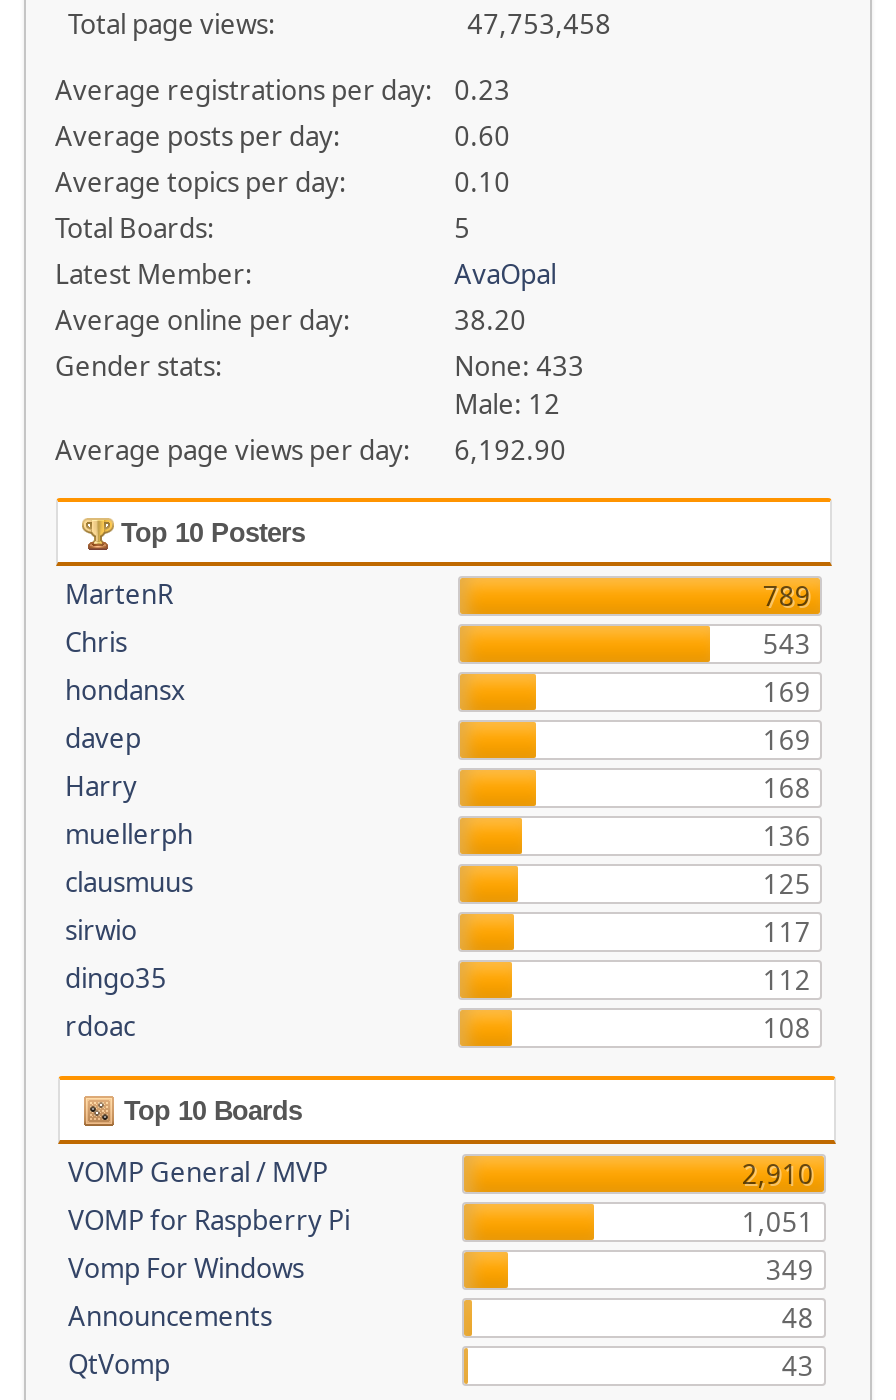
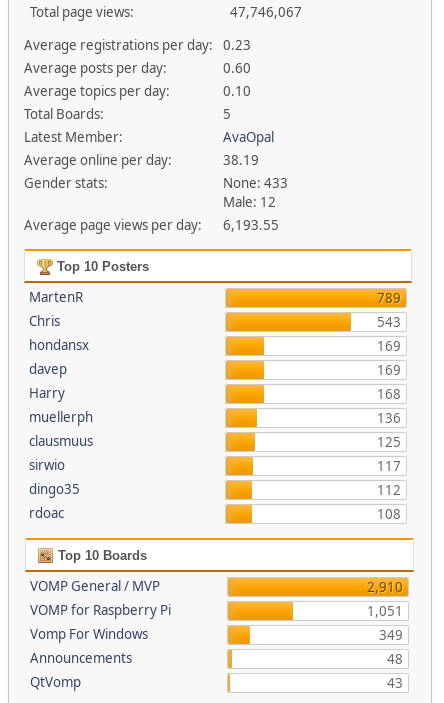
- 47,753,458
+ 47,746,067

- 38.20
+ 38.19

- Average page views per day: 6,192.90
+ Average page views per day: 6,193.55
